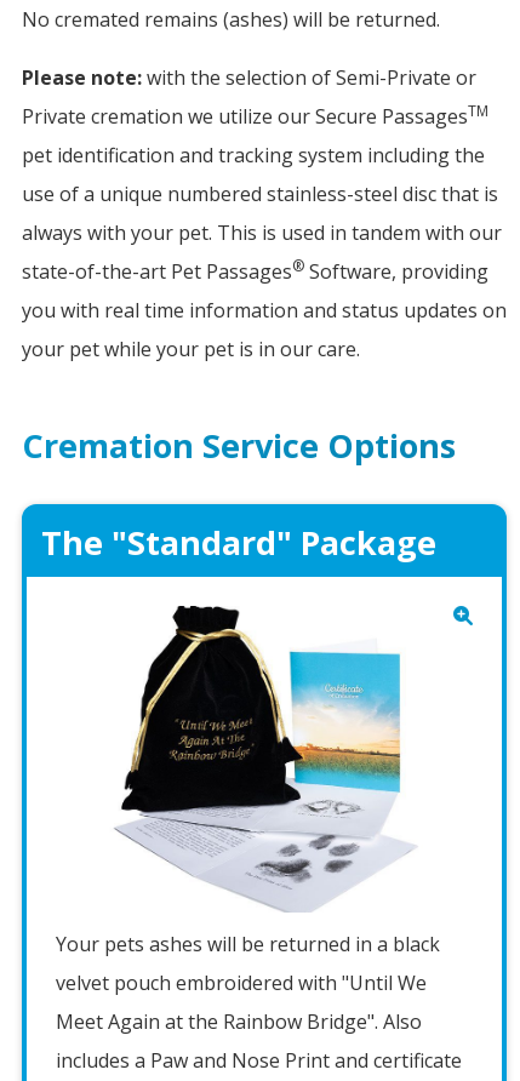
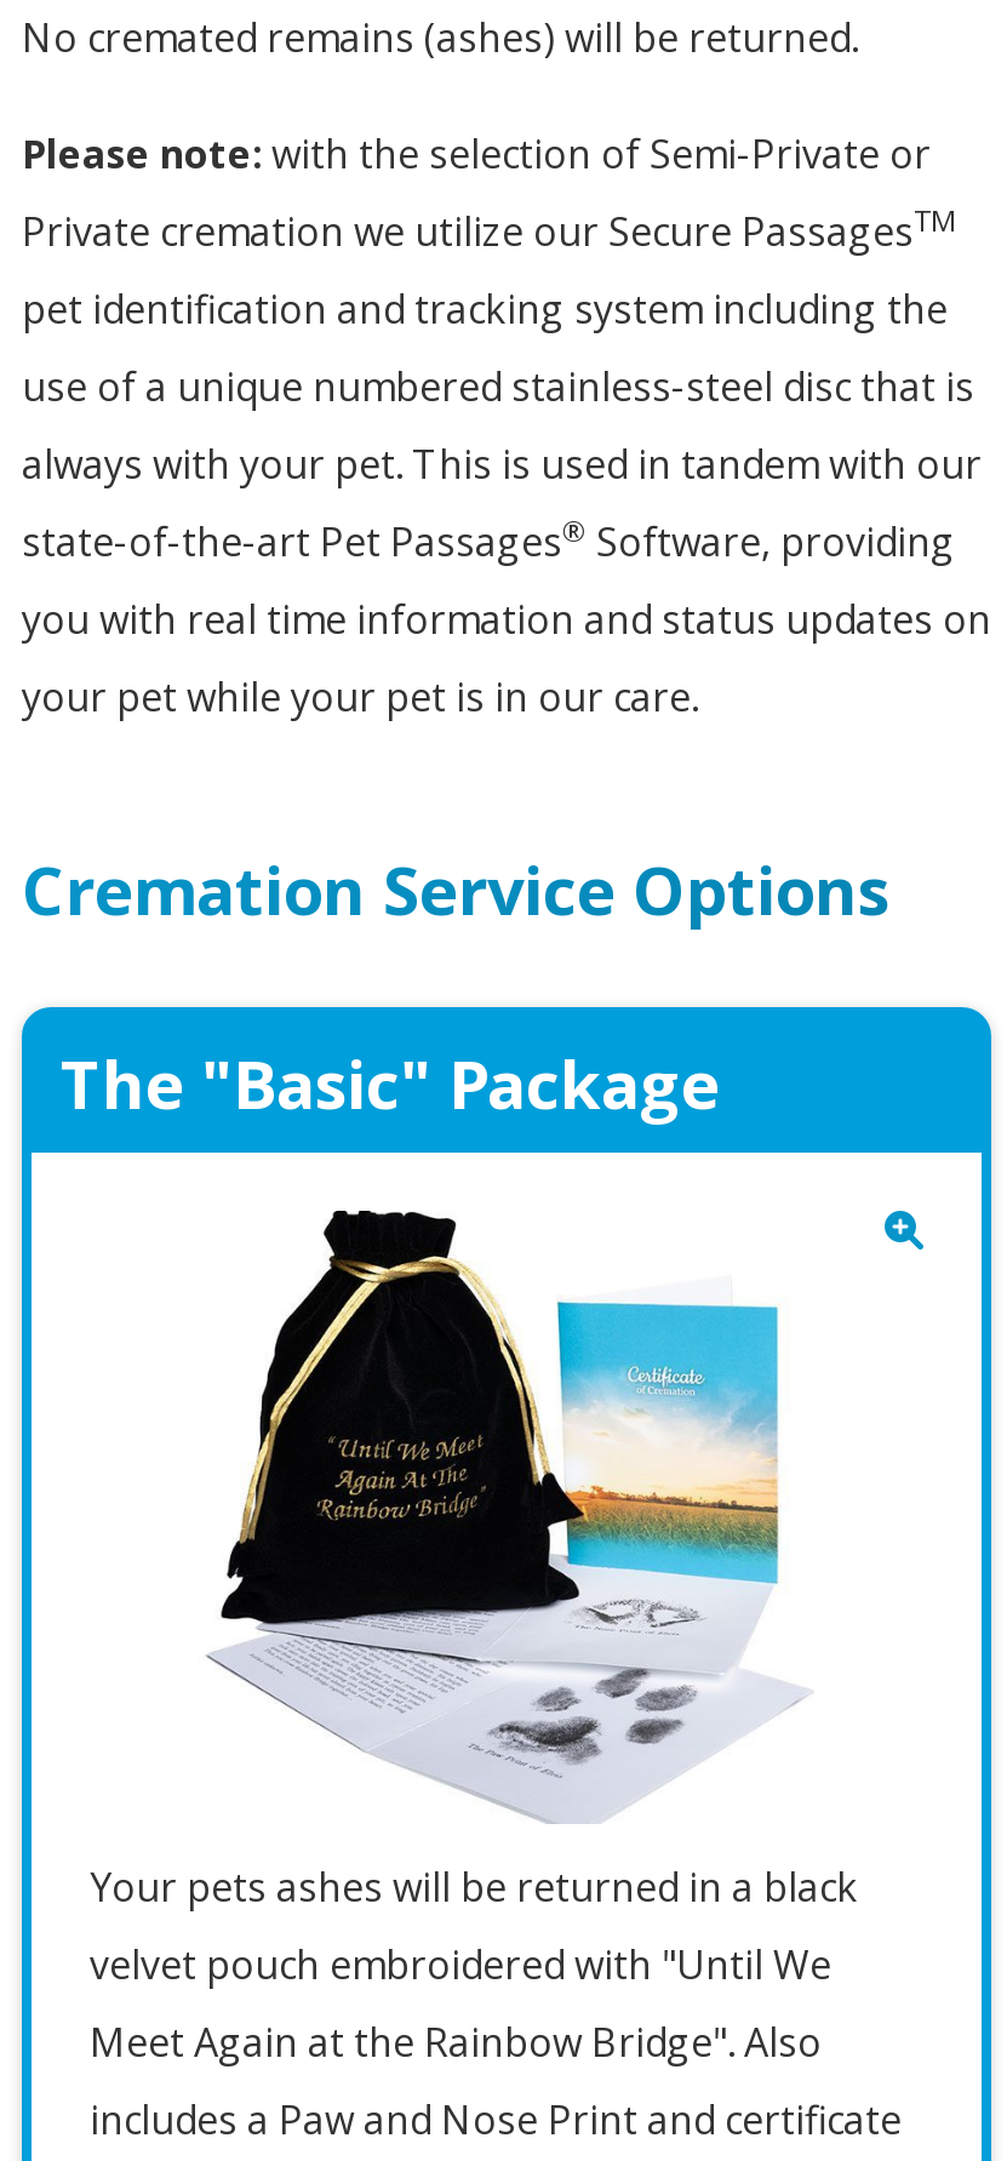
- The "Standard" Package
+ The "Basic" Package
